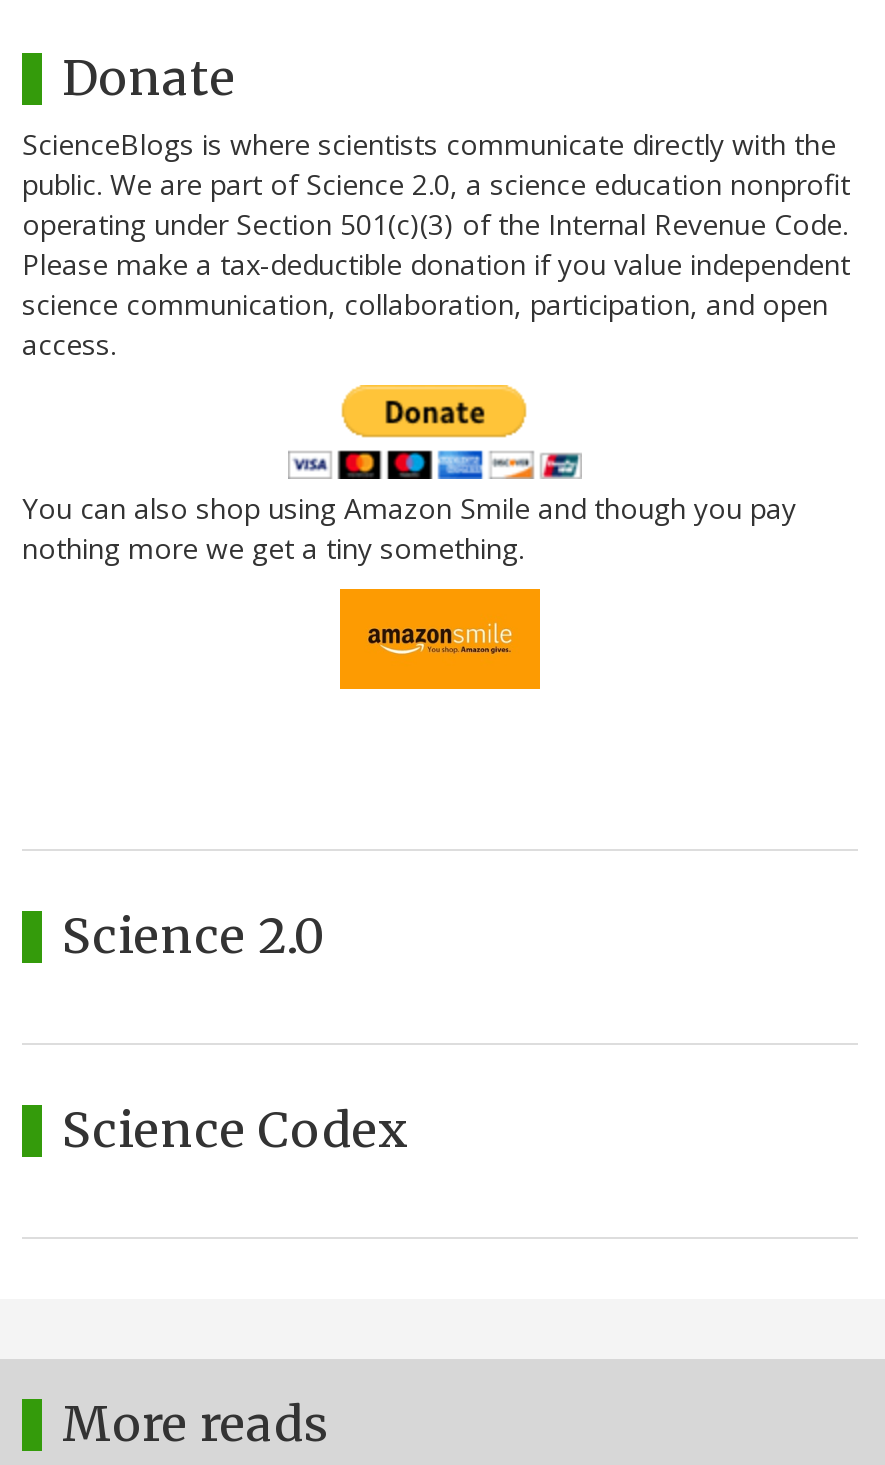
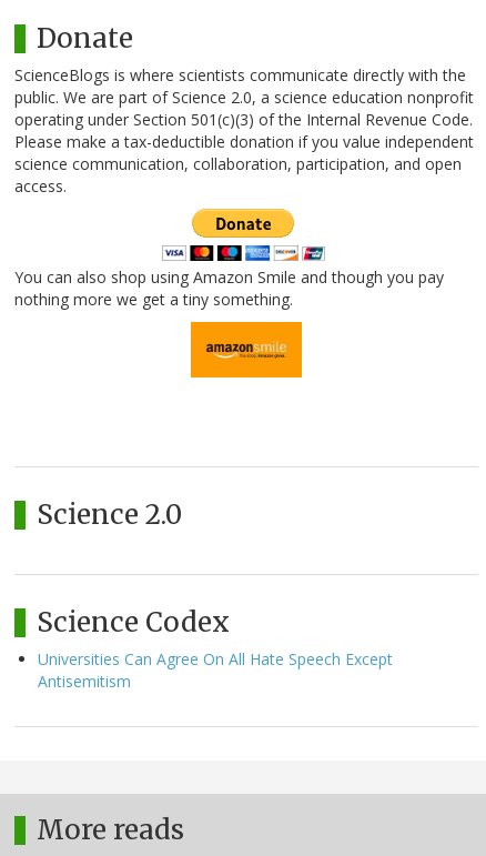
+ Universities Can Agree On All Hate Speech Except
+ Antisemitism
